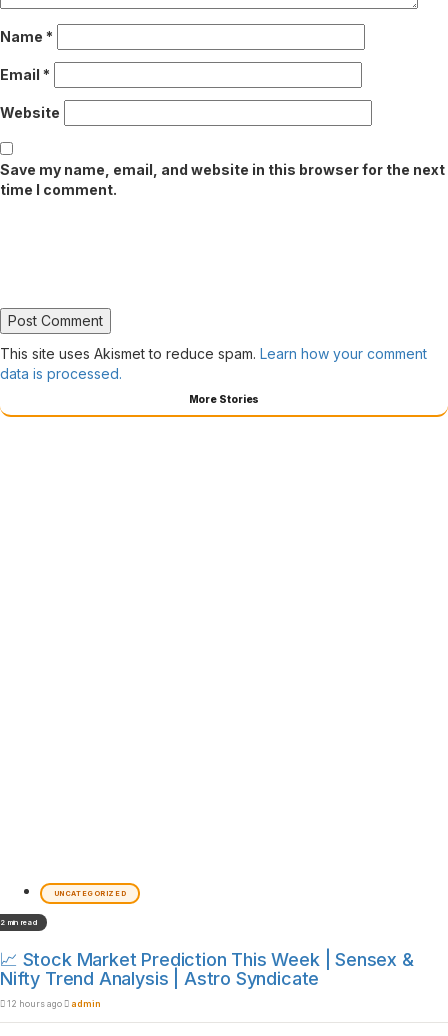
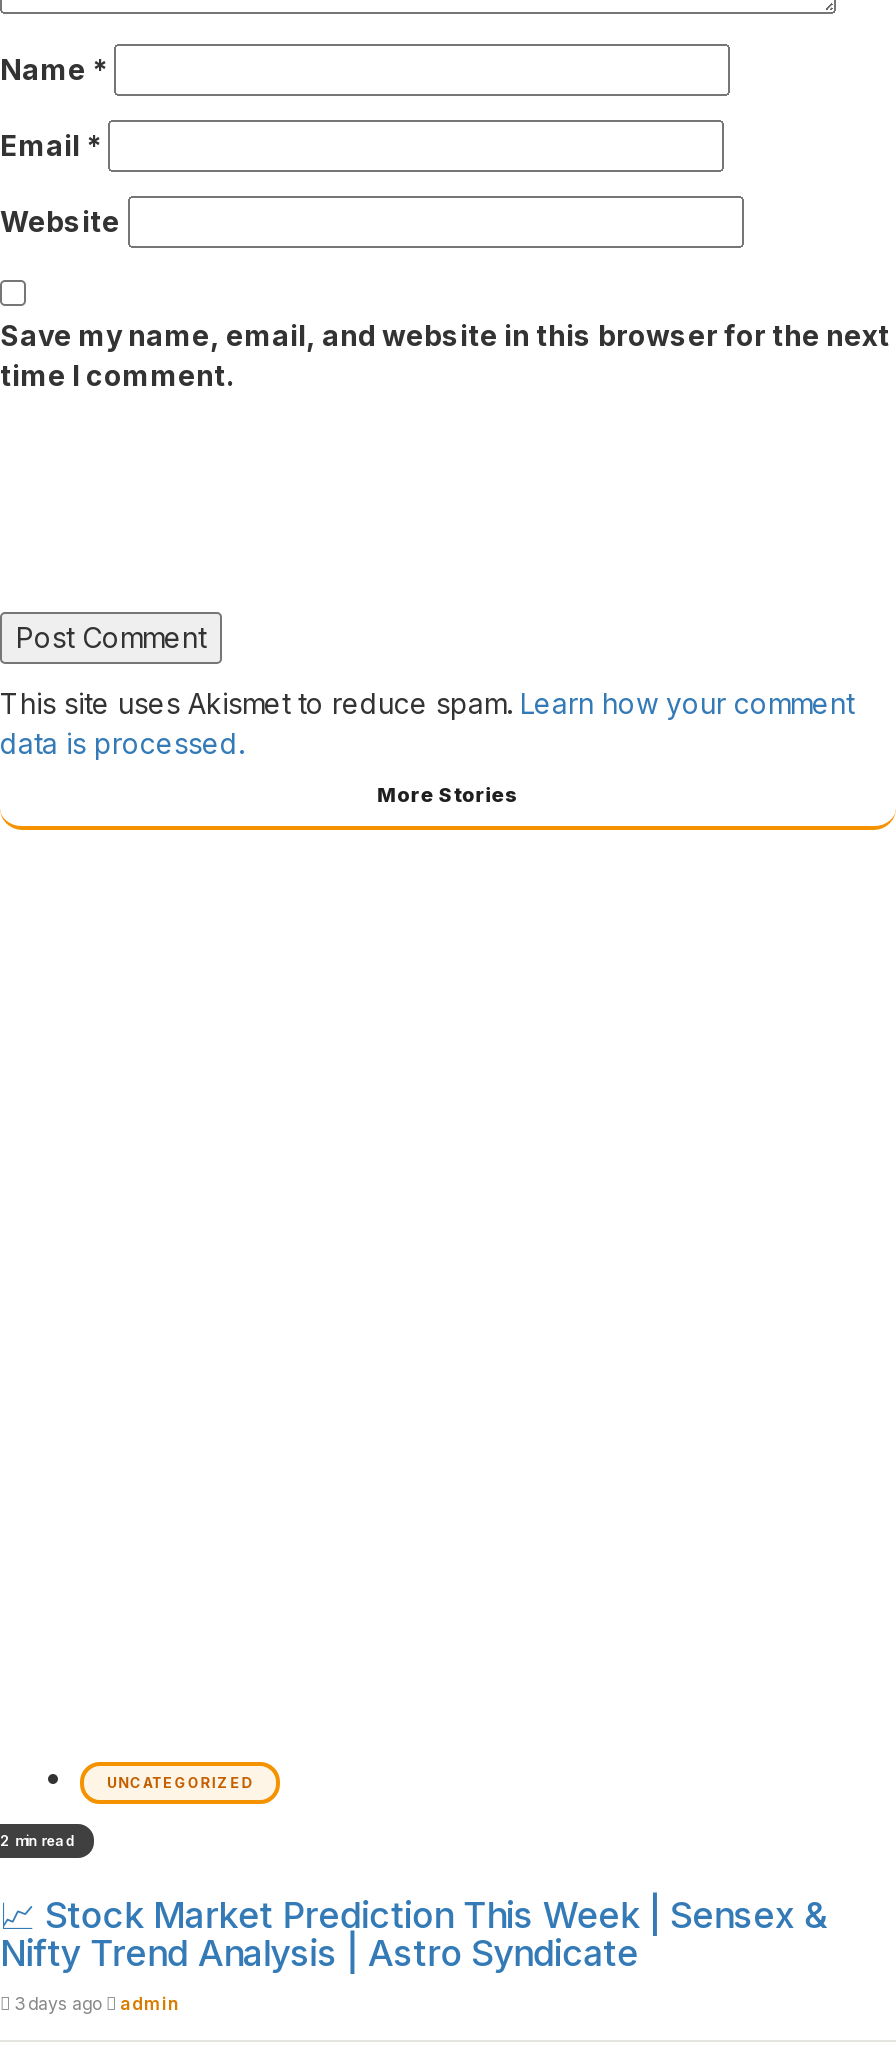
- 12 hours ago admin
+ 3 days ago admin
